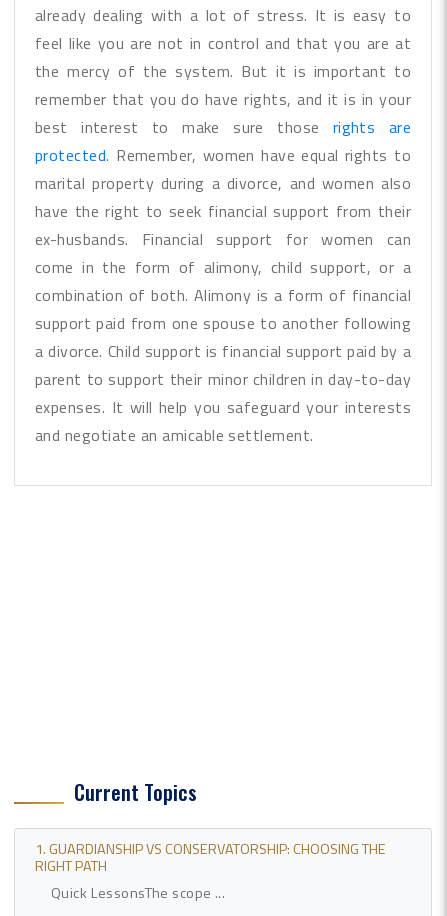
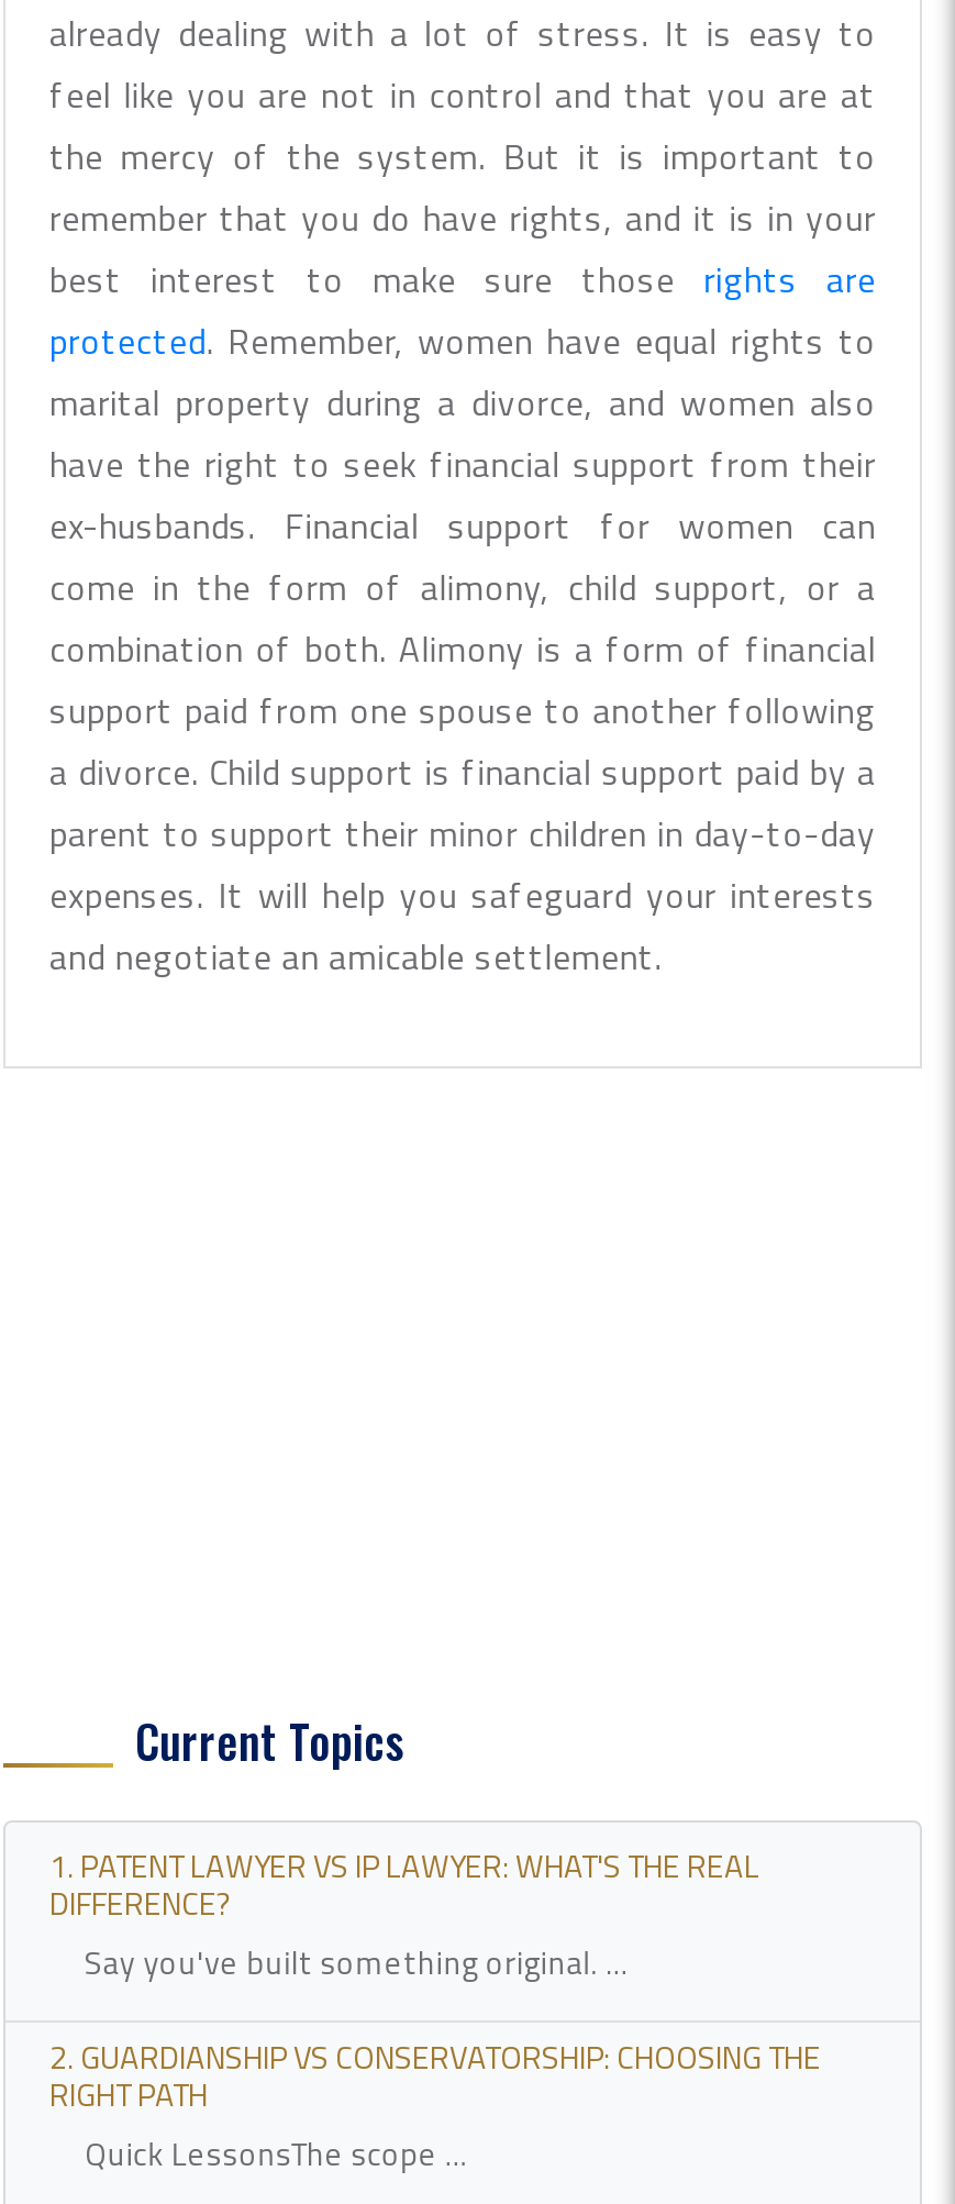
- 1. GUARDIANSHIP VS CONSERVATORSHIP: CHOOSING THE
+ 1. PATENT LAWYER VS IP LAWYER: WHAT'S THE REAL
+ DIFFERENCE?
+ Say you've built something original. ...
+ 2. GUARDIANSHIP VS CONSERVATORSHIP: CHOOSING THE
